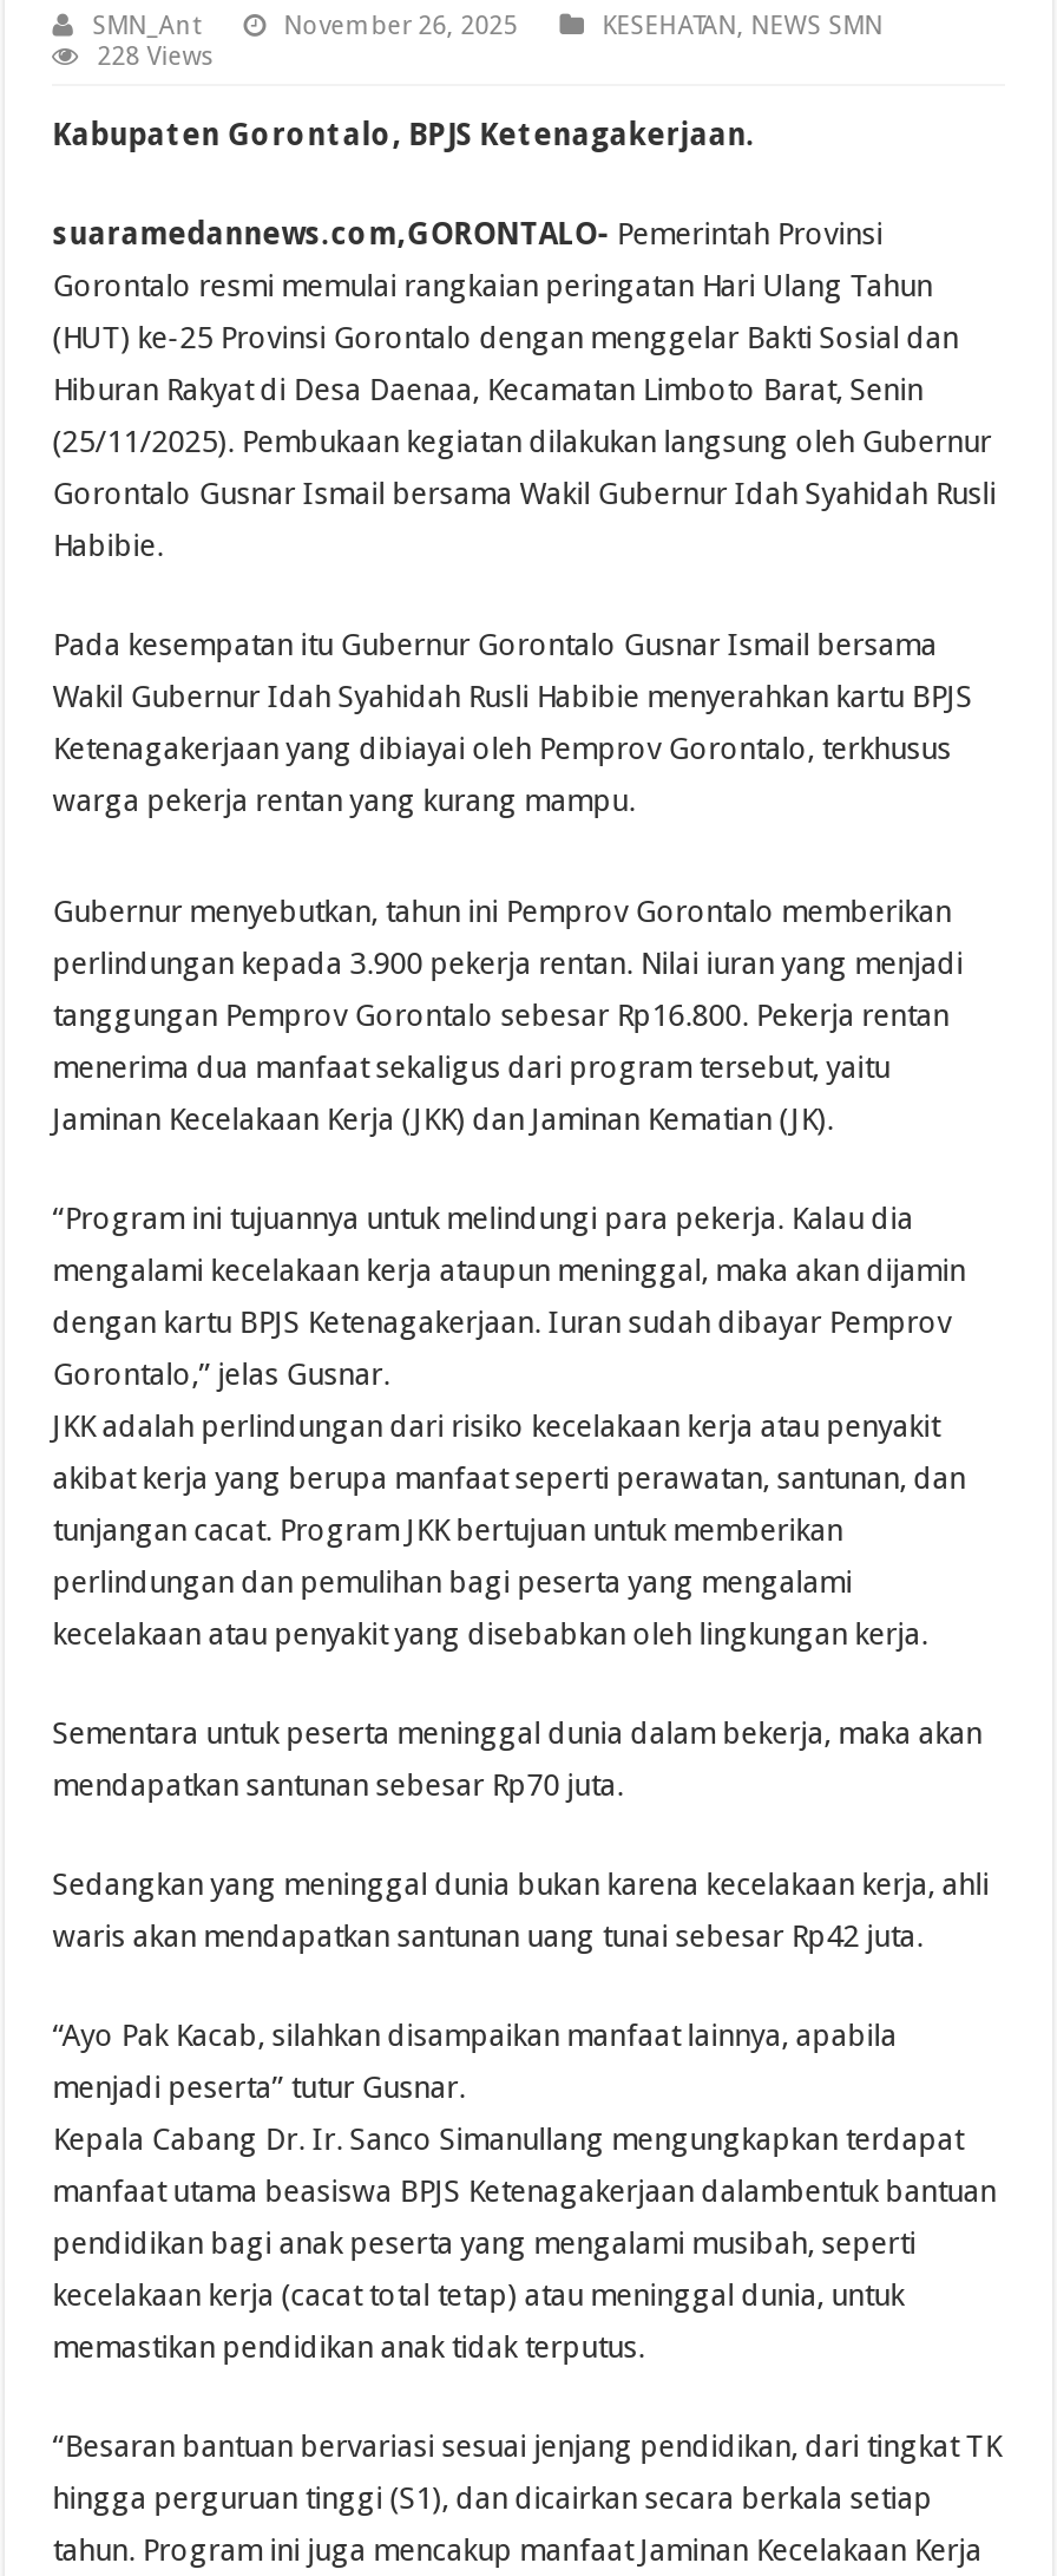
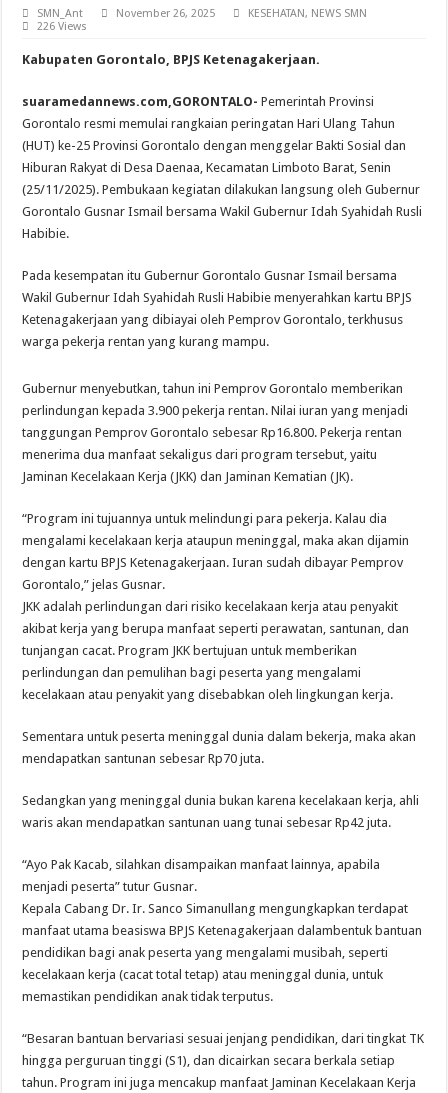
- 228 Views
+ 226 Views
